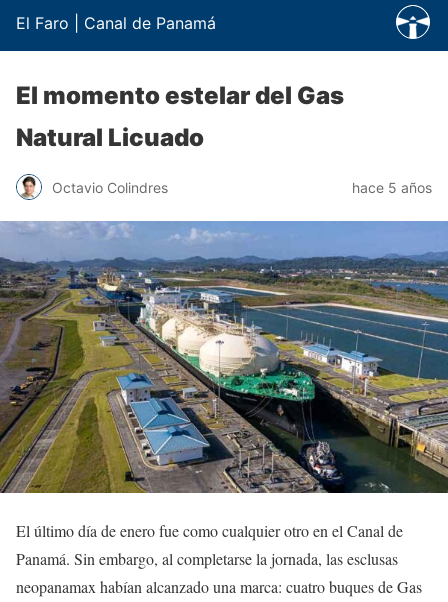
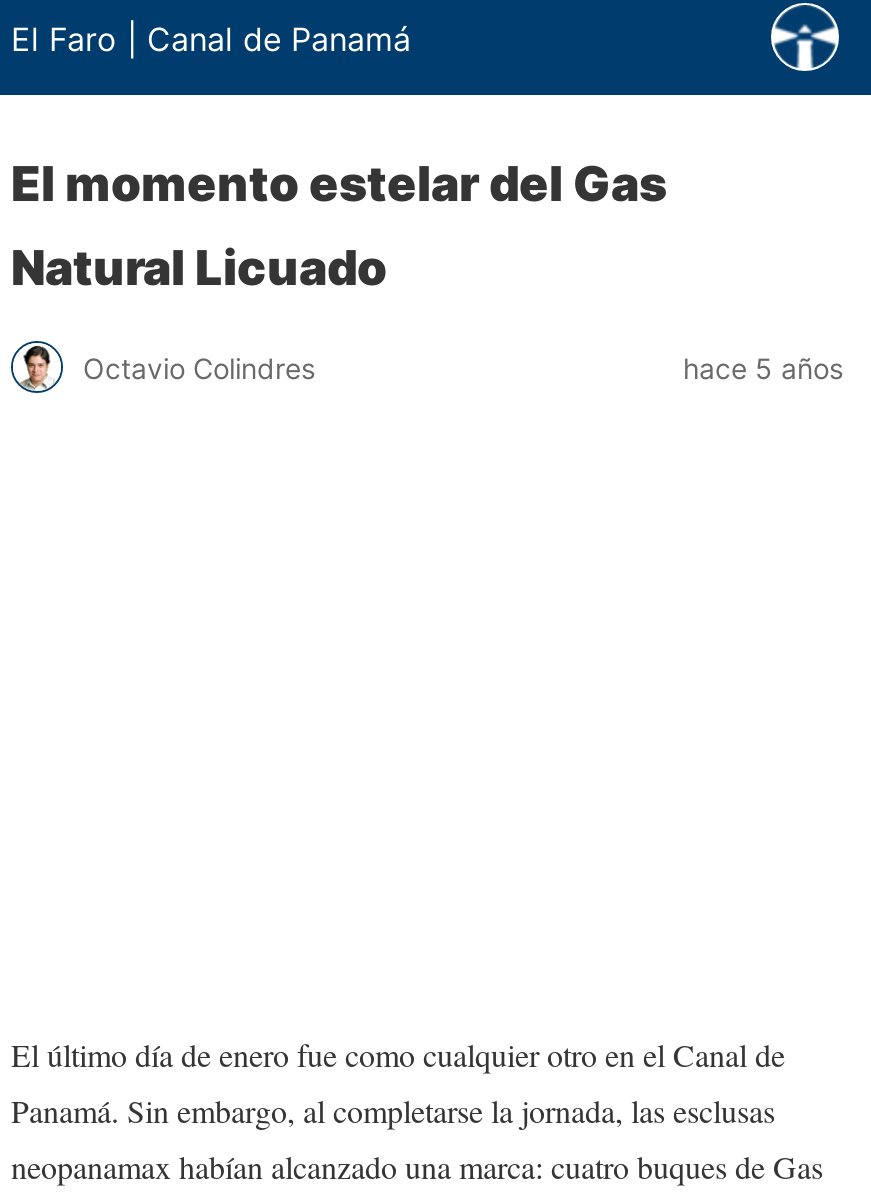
- [image]
